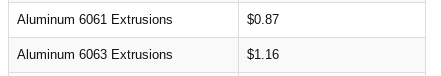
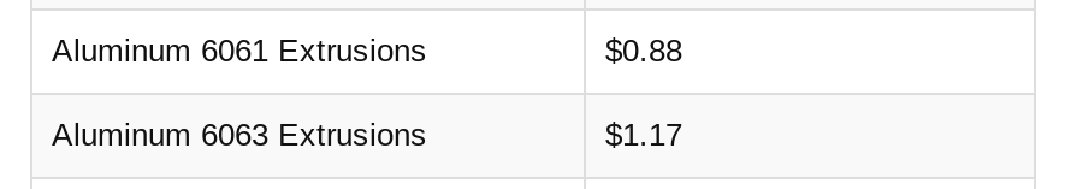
- $0.87
+ $0.88

- $1.16
+ $1.17
